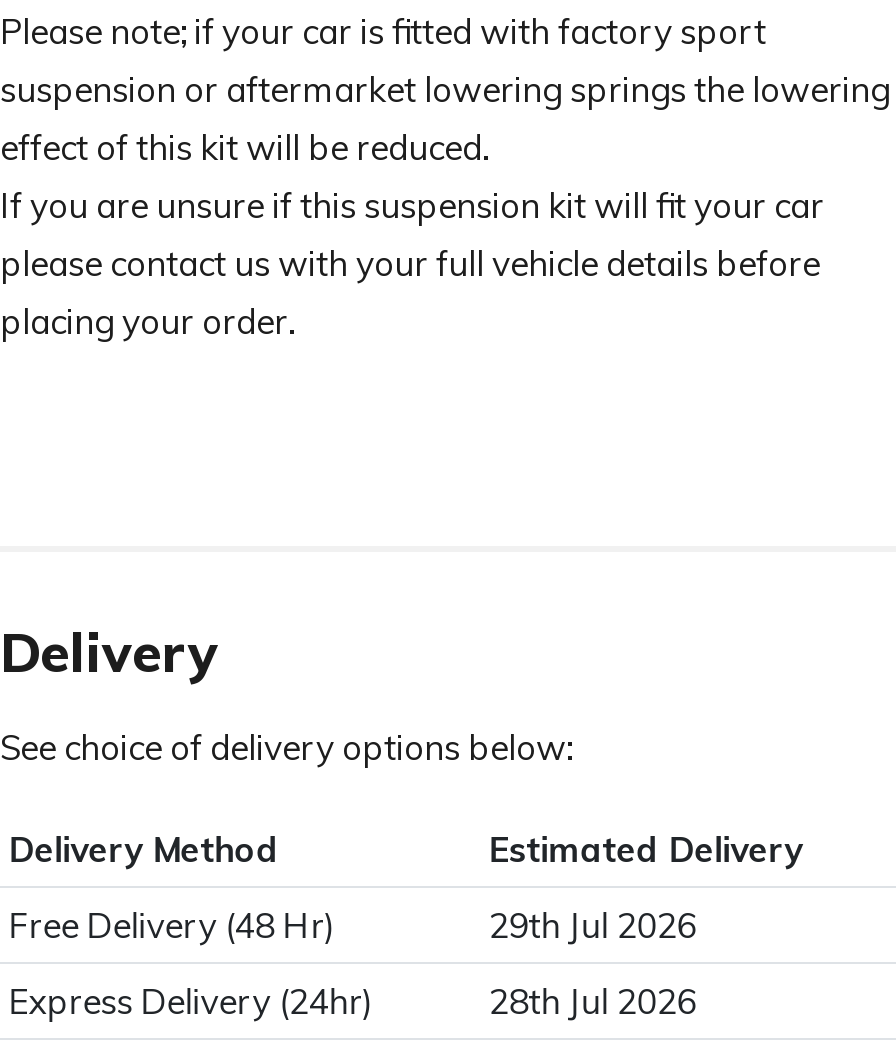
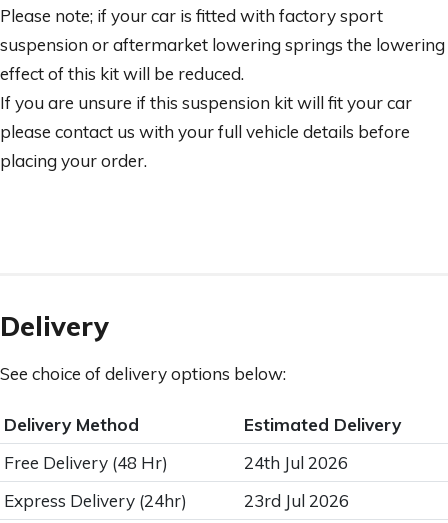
- 29th Jul 2026
+ 24th Jul 2026

- 28th Jul 2026
+ 23rd Jul 2026
